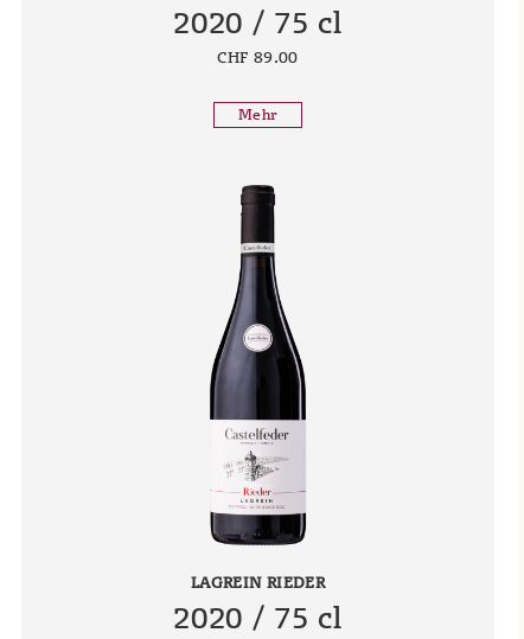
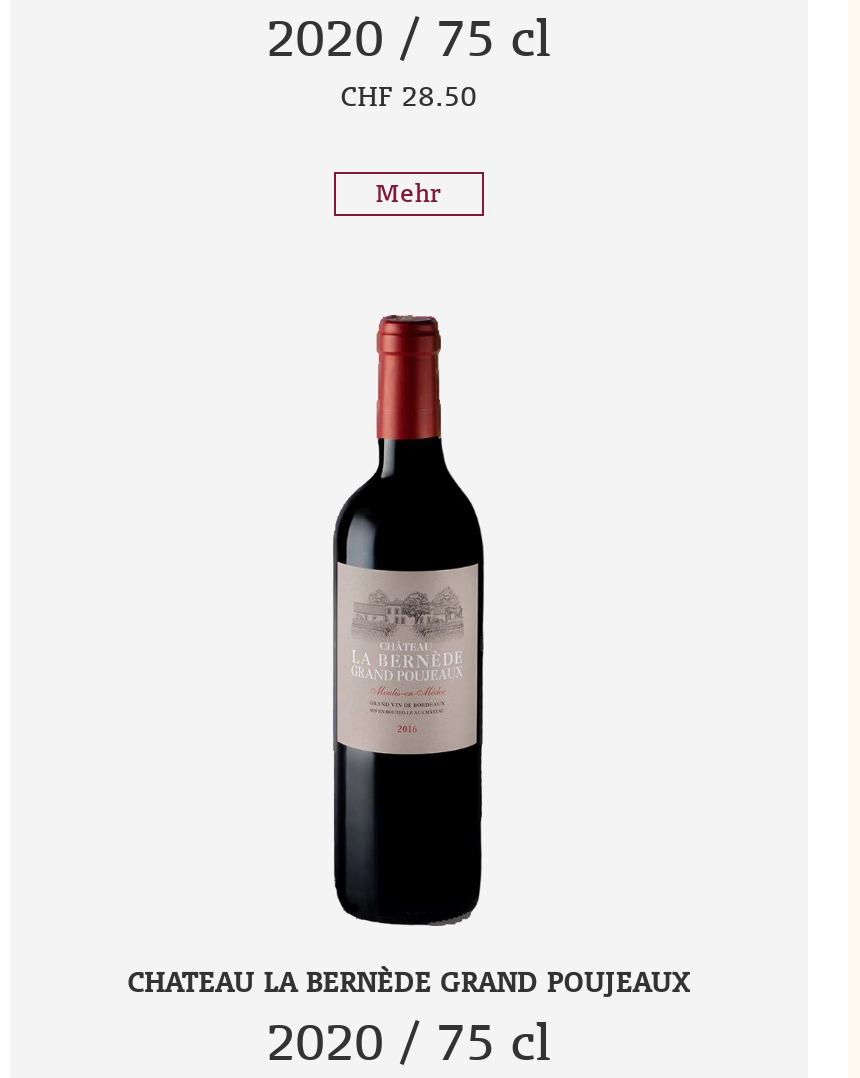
- CHF 89.00
+ CHF 28.50

- [image]
- LAGREIN RIEDER
+ [image]
+ CHATEAU LA BERNÈDE GRAND POUJEAUX
